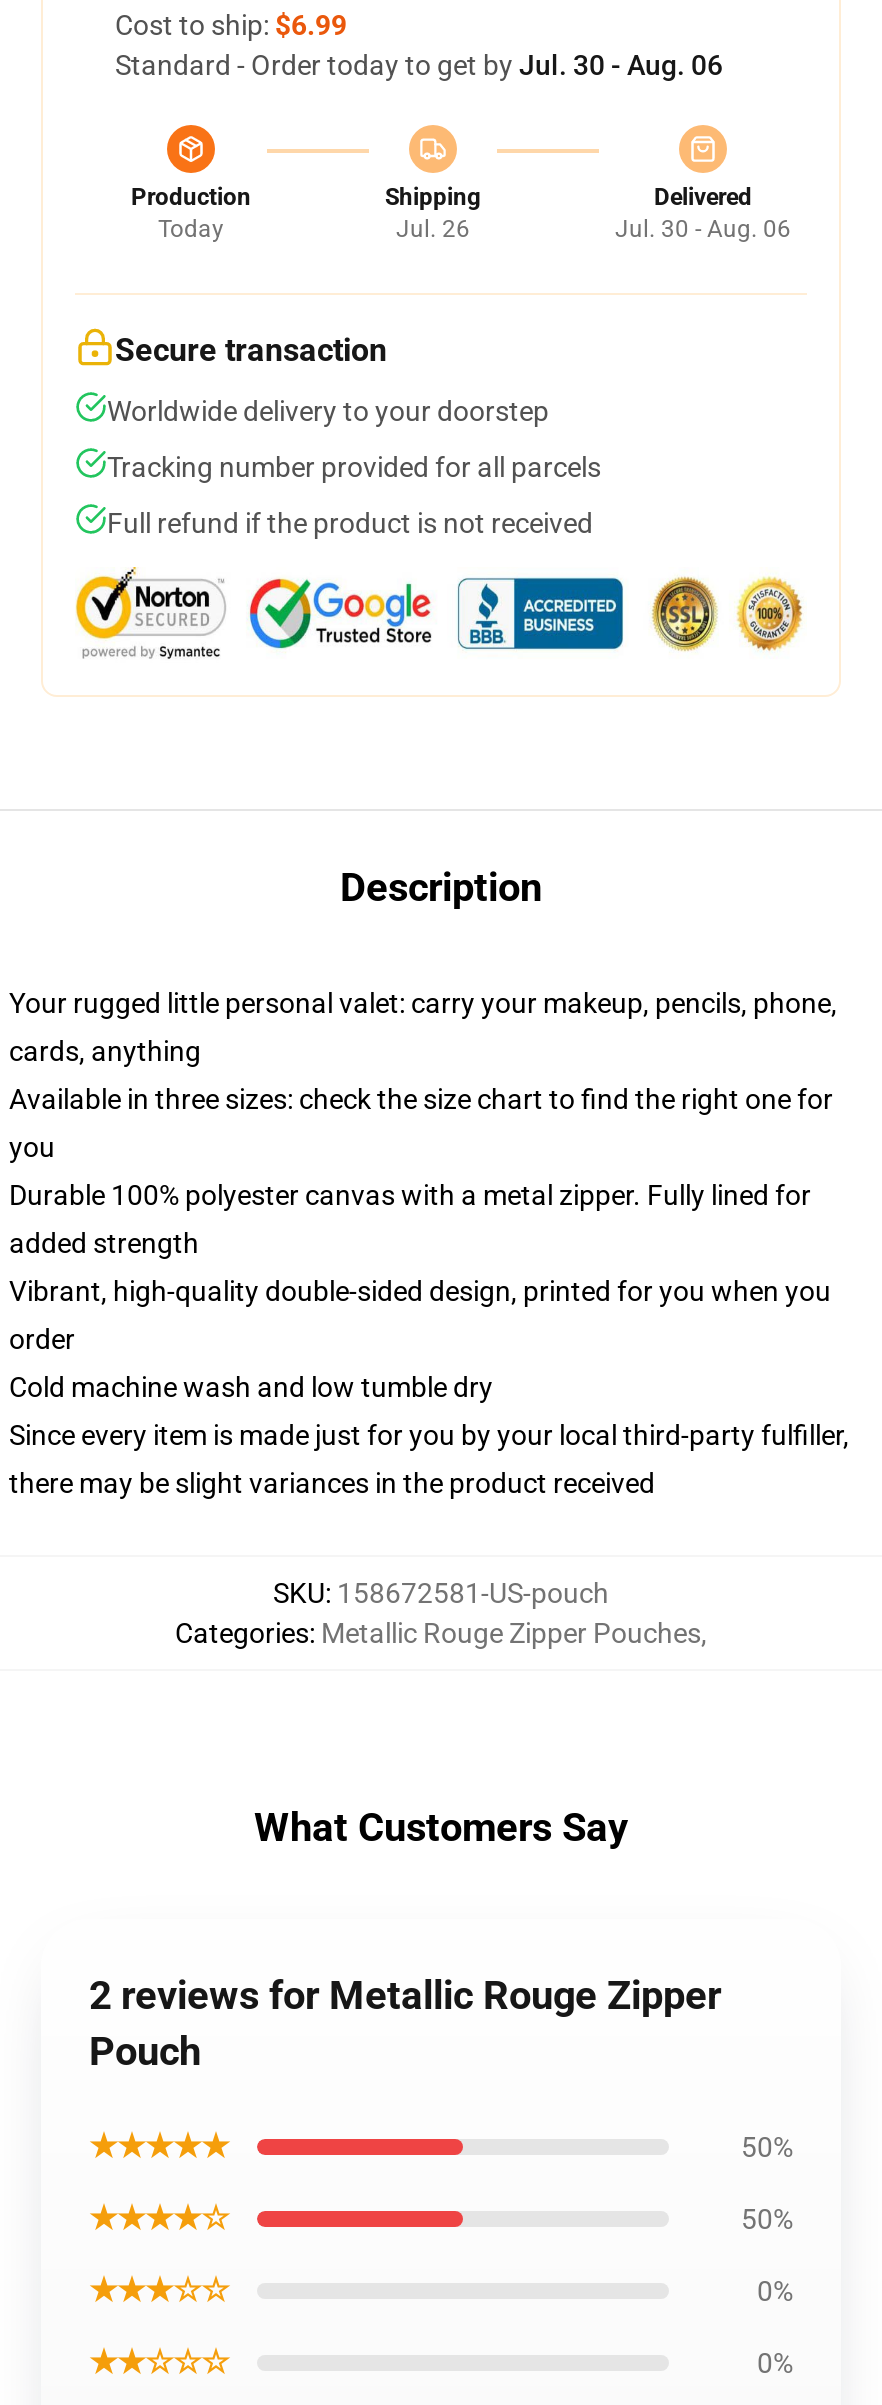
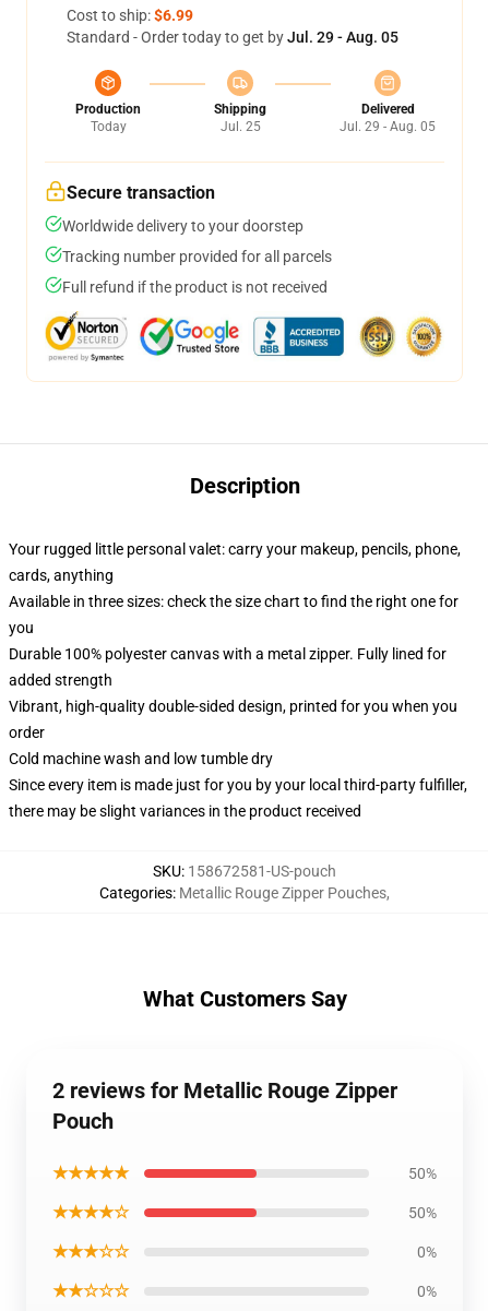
- Standard - Order today to get by Jul. 30 - Aug. 06
+ Standard - Order today to get by Jul. 29 - Aug. 05

- Jul. 26
+ Jul. 25

- Jul. 30 - Aug. 06
+ Jul. 29 - Aug. 05
